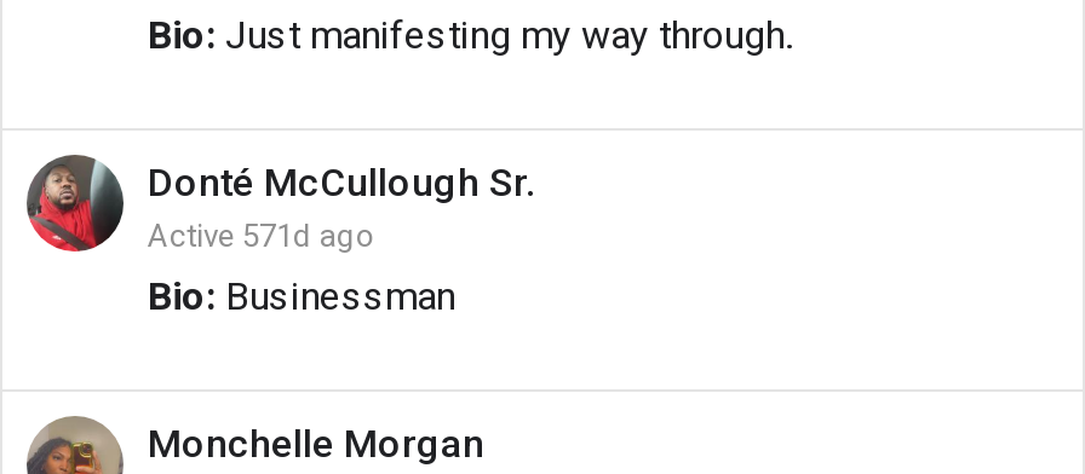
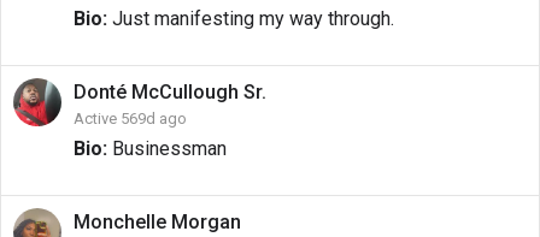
- Active 571d ago
+ Active 569d ago
